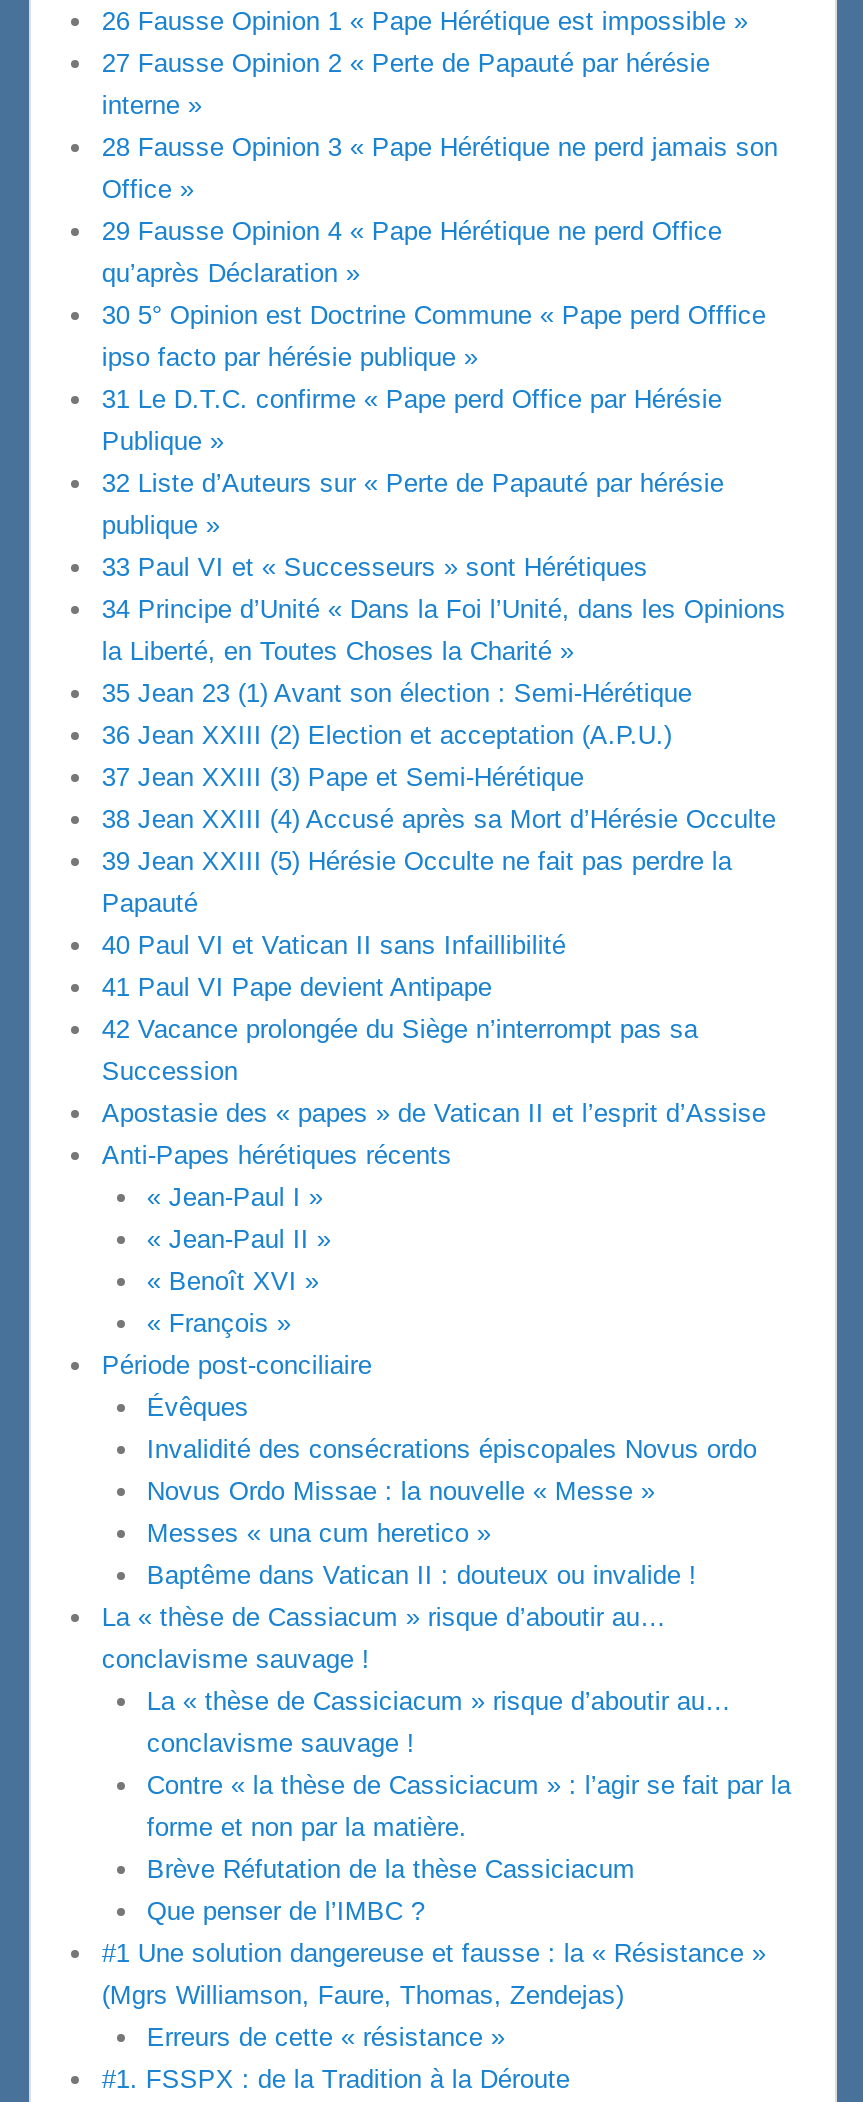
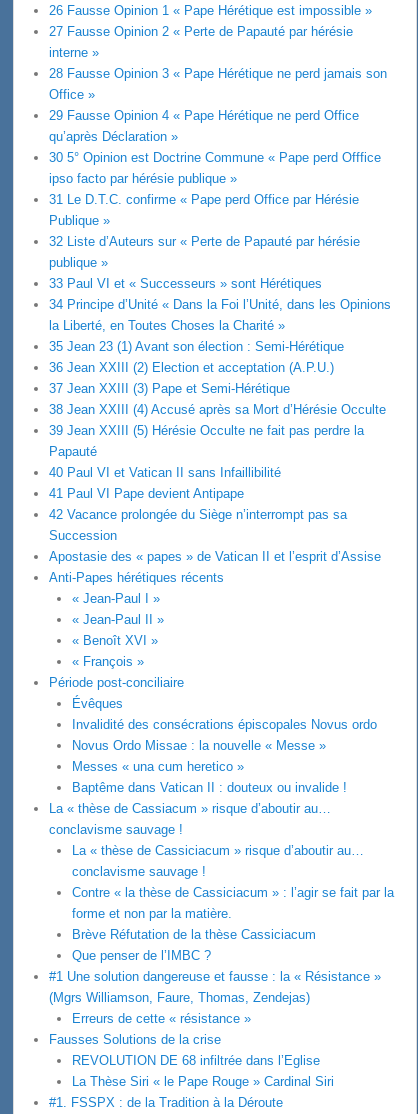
+ Fausses Solutions de la crise
+ REVOLUTION DE 68 infiltrée dans l’Eglise
+ La Thèse Siri « le Pape Rouge » Cardinal Siri
